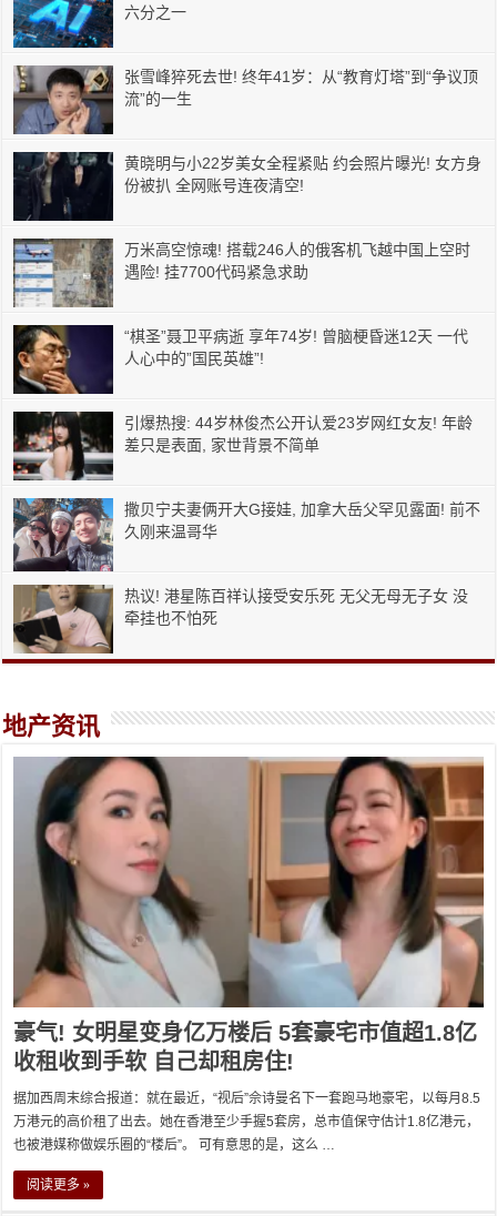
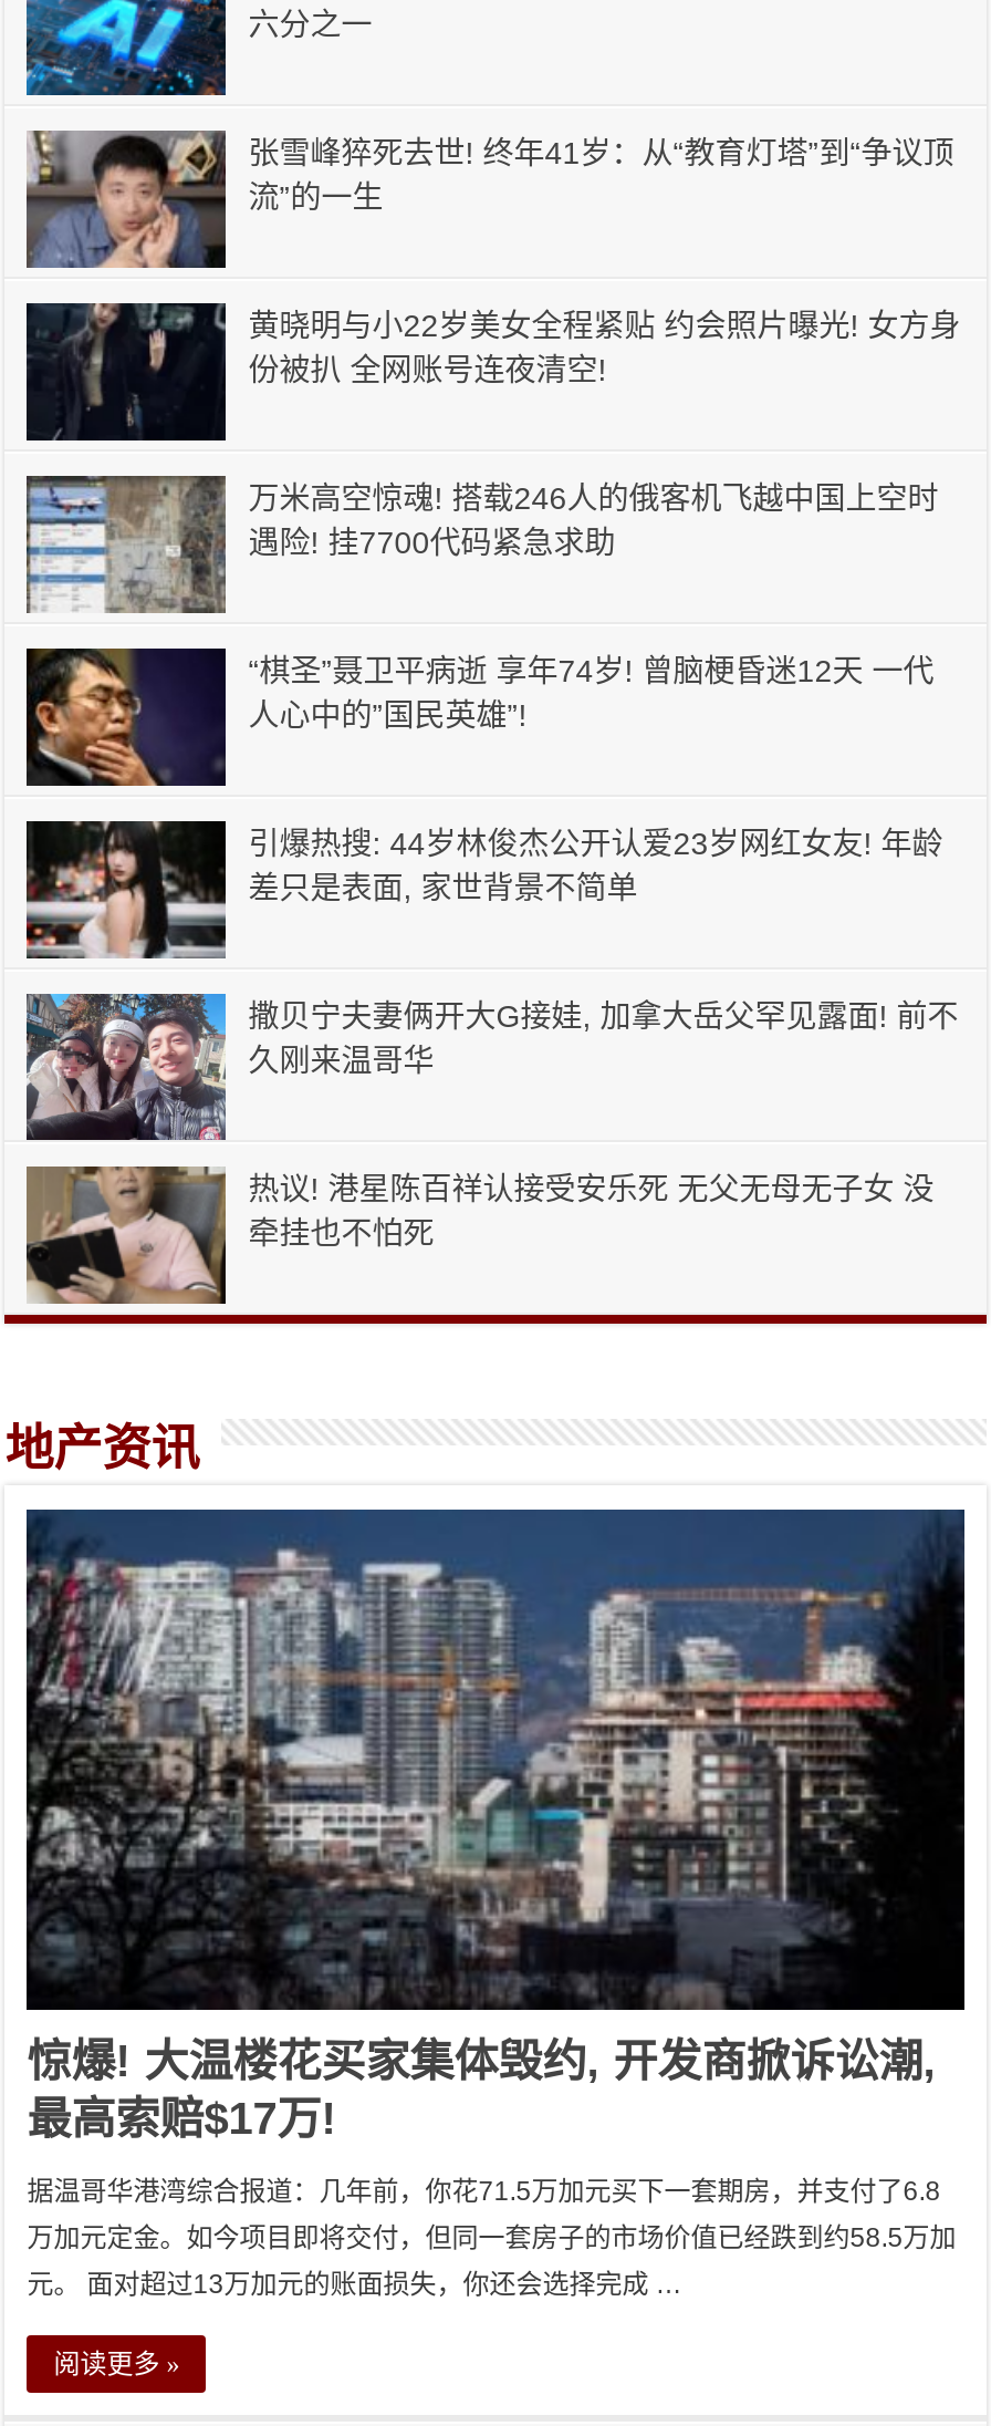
- [image]
- 豪气! 女明星变身亿万楼后 5套豪宅市值超1.8亿
- 收租收到手软 自己却租房住!
+ [image]
+ 惊爆! 大温楼花买家集体毁约, 开发商掀诉讼潮,
+ 最高索赔$17万!

- 据加西周末综合报道：就在最近，“视后”佘诗曼名下一套跑马地豪宅，以每月8.5
+ 据温哥华港湾综合报道：几年前，你花71.5万加元买下一套期房，并支付了6.8

- 万港元的高价租了出去。她在香港至少手握5套房，总市值保守估计1.8亿港元，
+ 万加元定金。如今项目即将交付，但同一套房子的市场价值已经跌到约58.5万加

- 也被港媒称做娱乐圈的“楼后”。 可有意思的是，这么 …
+ 元。 面对超过13万加元的账面损失，你还会选择完成 …
